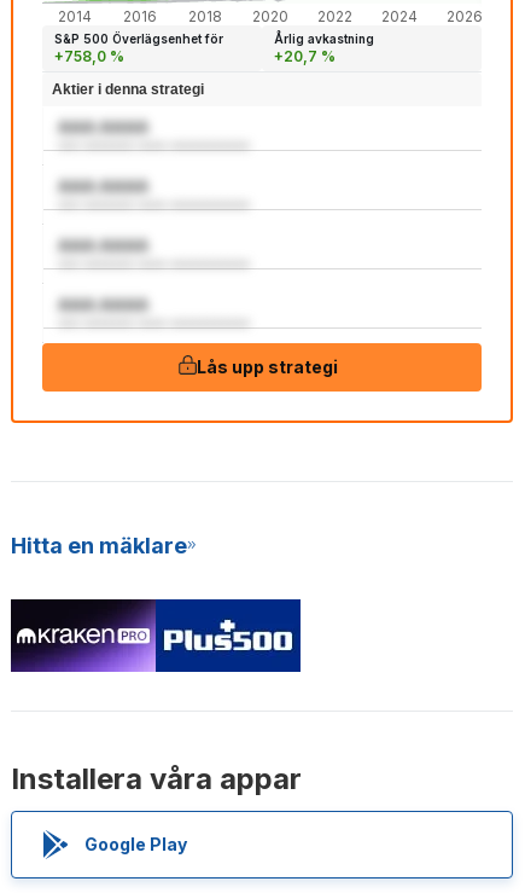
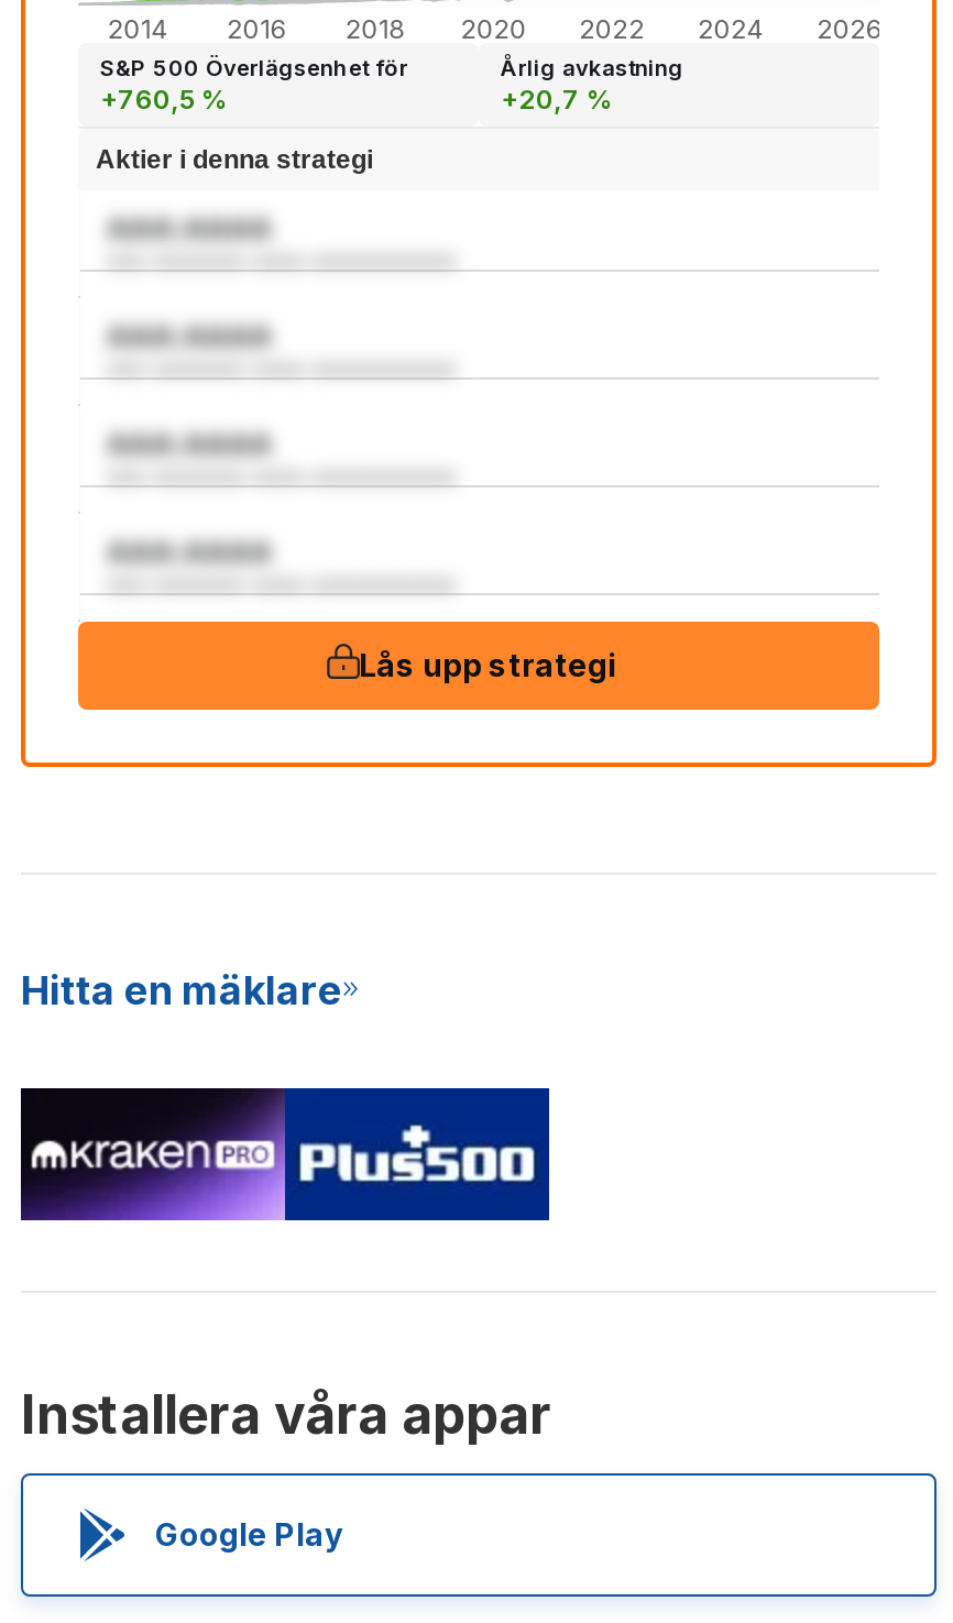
- +758,0 %
+ +760,5 %
